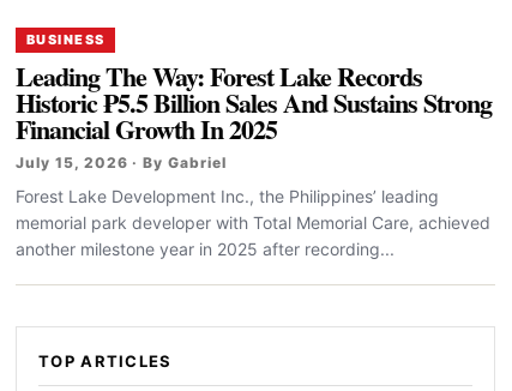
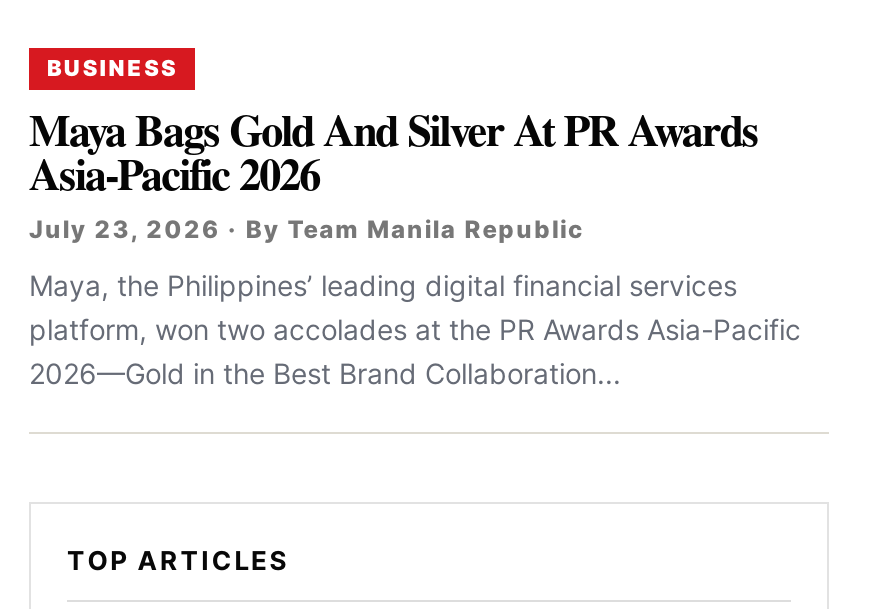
- Leading The Way: Forest Lake Records
- Historic ₱5.5 Billion Sales And Sustains Strong
- Financial Growth In 2025
- July 15, 2026 · By Gabriel
+ Maya Bags Gold And Silver At PR Awards
+ Asia-Pacific 2026
+ July 23, 2026 · By Team Manila Republic

- Forest Lake Development Inc., the Philippines’ leading
- memorial park developer with Total Memorial Care, achieved
- another milestone year in 2025 after recording...
+ Maya, the Philippines’ leading digital financial services
+ platform, won two accolades at the PR Awards Asia-Pacific
+ 2026—Gold in the Best Brand Collaboration...
